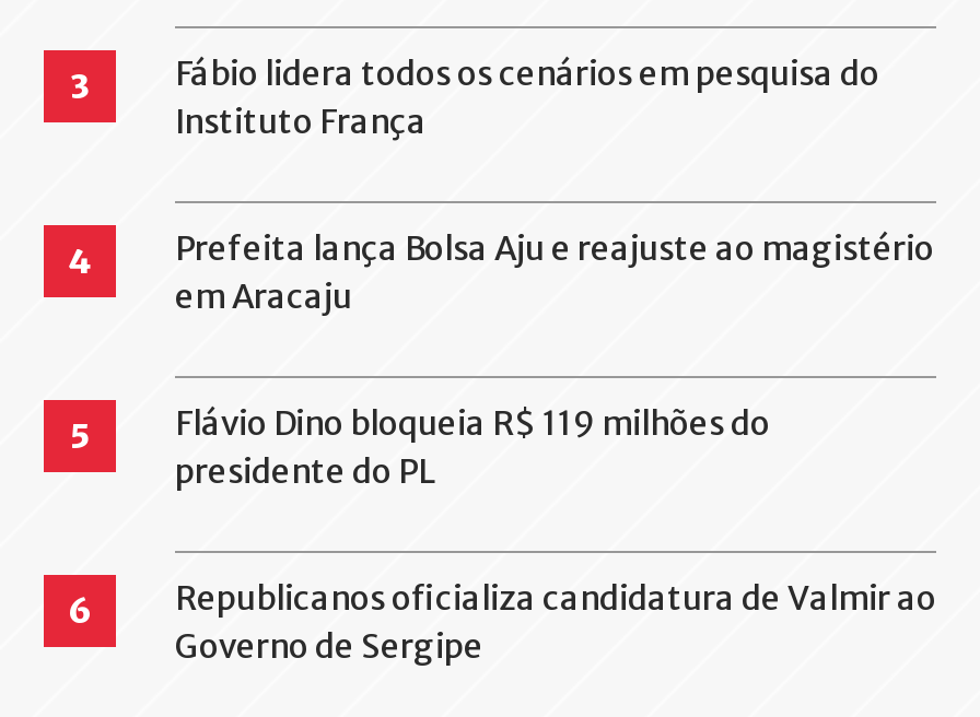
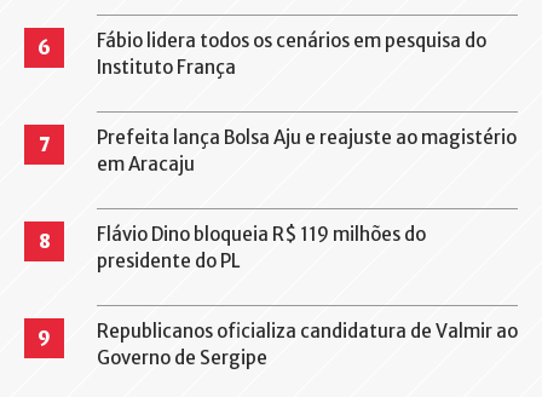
- 3
+ 6

- 4
+ 7

- 5
+ 8

- 6 Republicanos oficializa candidatura de Valmir ao
+ 9 Republicanos oficializa candidatura de Valmir ao
